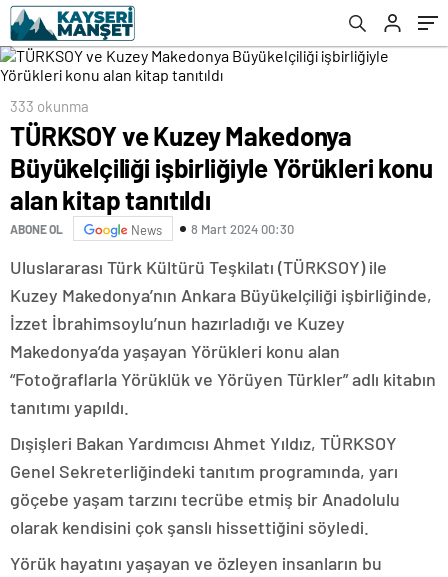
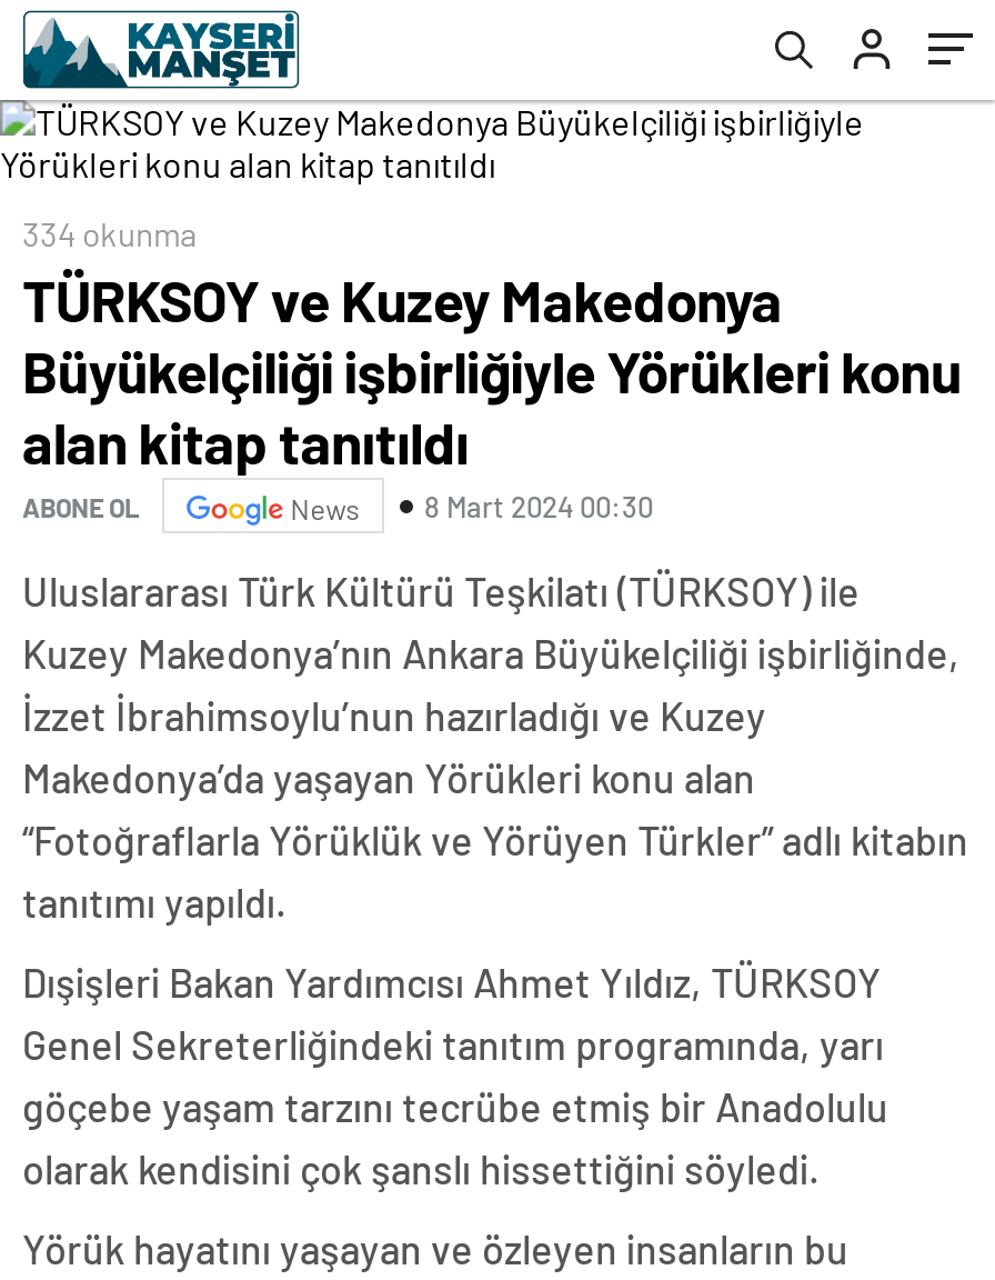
- 333 okunma
+ 334 okunma
